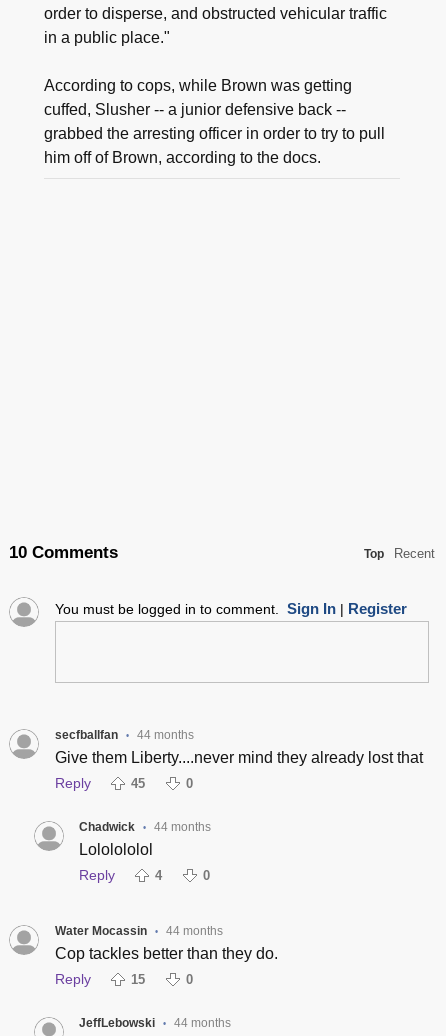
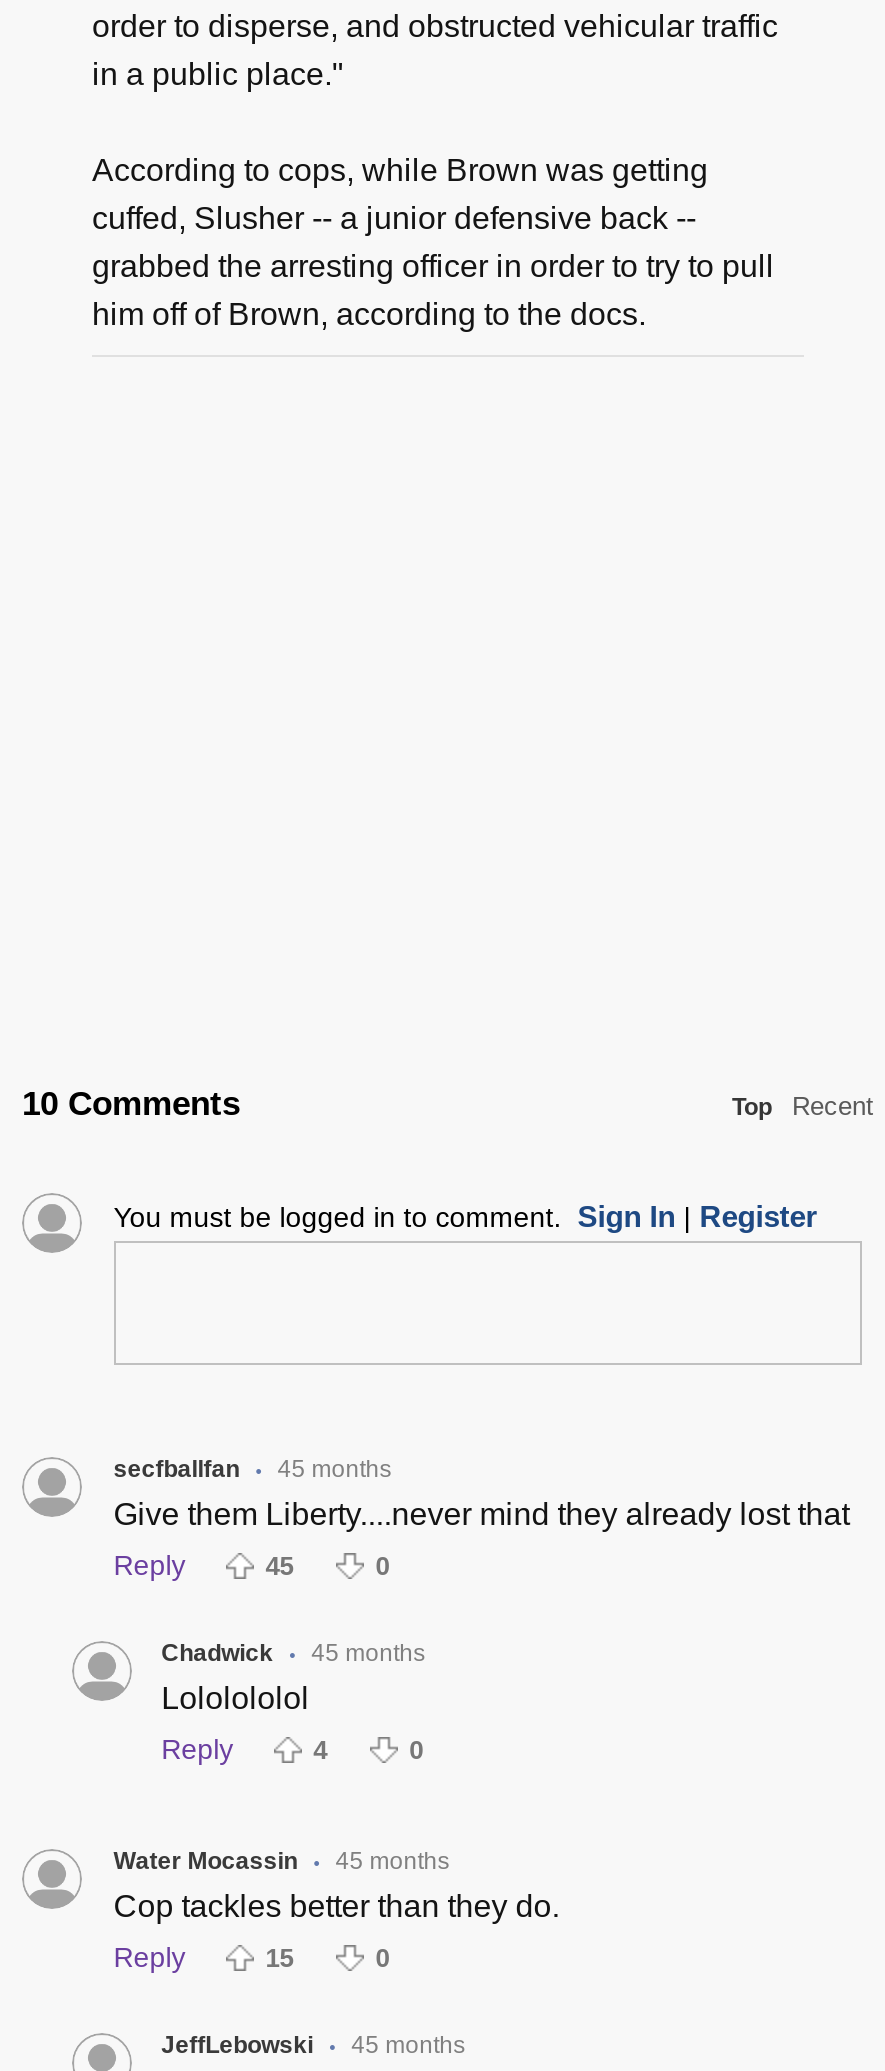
- 44 months
+ 45 months

- 44 months
+ 45 months

- 44 months
+ 45 months

- 44 months
+ 45 months
